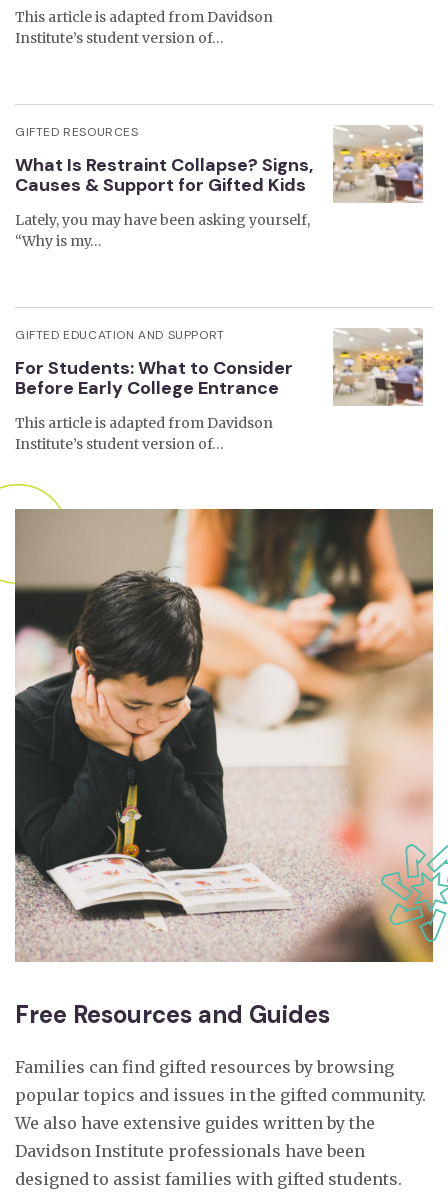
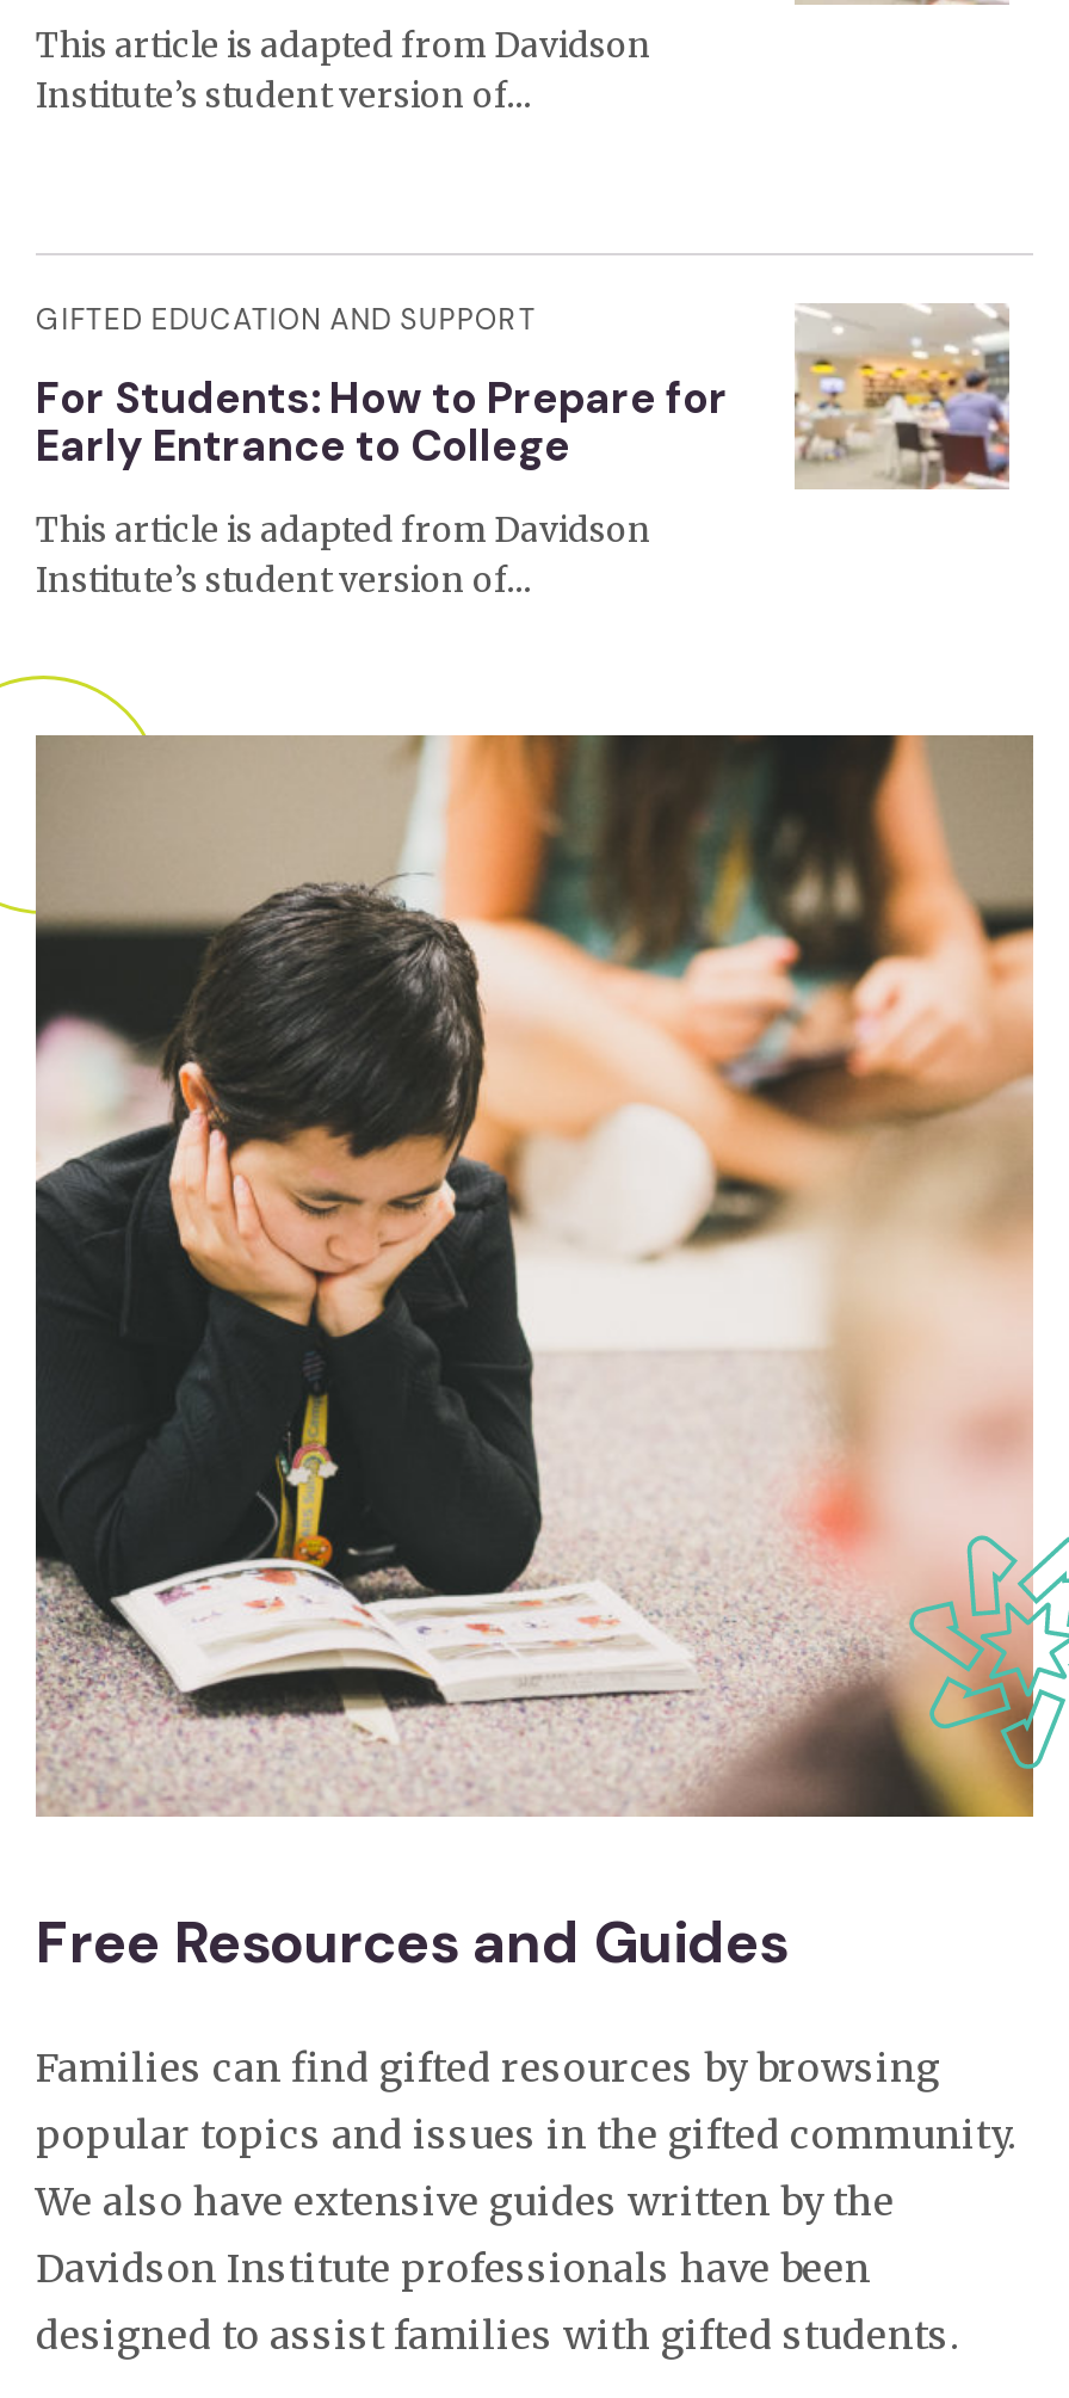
- GIFTED RESOURCES
- What Is Restraint Collapse? Signs,
- Causes & Support for Gifted Kids
- Lately, you may have been asking yourself,
- “Why is my…

- For Students: What to Consider
- Before Early College Entrance
+ For Students: How to Prepare for
+ Early Entrance to College
